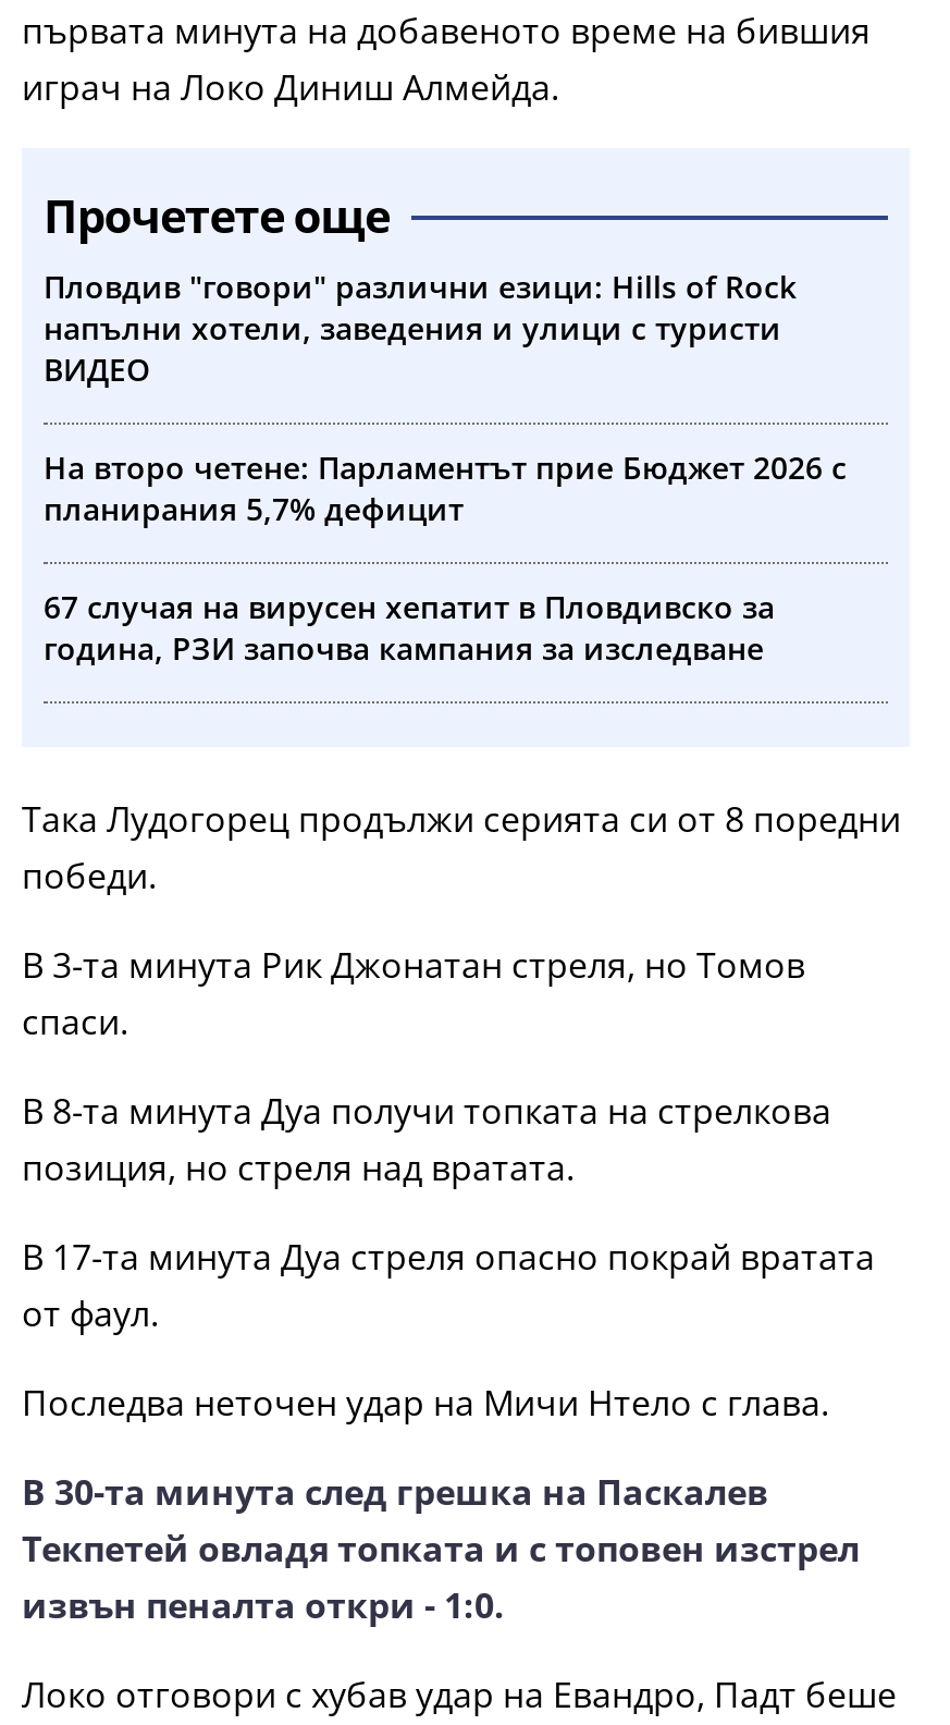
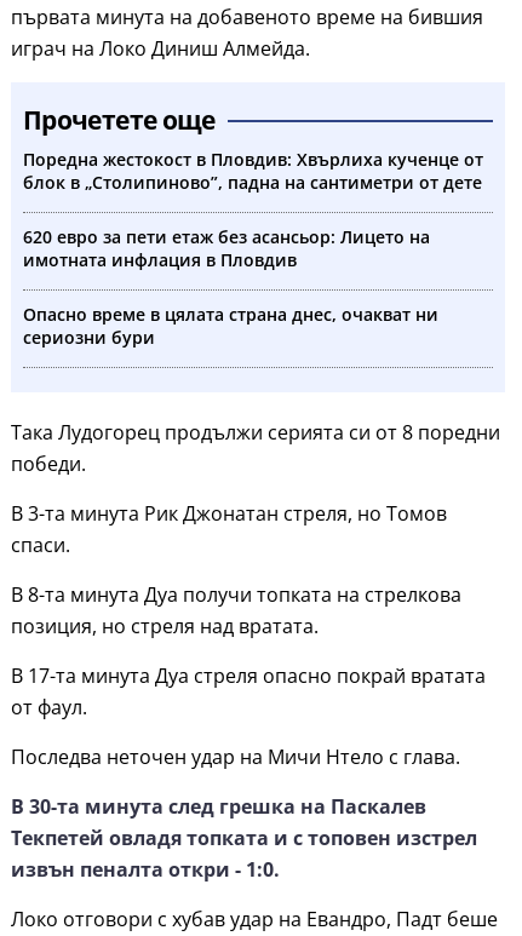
- Пловдив "говори" различни езици: Hills of Rock
- напълни хотели, заведения и улици с туристи
- ВИДЕО
+ Поредна жестокост в Пловдив: Хвърлиха кученце от
+ блок в „Столипиново”, падна на сантиметри от дете

- На второ четене: Парламентът прие Бюджет 2026 с
- планирания 5,7% дефицит
+ 620 евро за пети етаж без асансьор: Лицето на
+ имотната инфлация в Пловдив

- 67 случая на вирусен хепатит в Пловдивско за
- година, РЗИ започва кампания за изследване
+ Опасно време в цялата страна днес, очакват ни
+ сериозни бури
